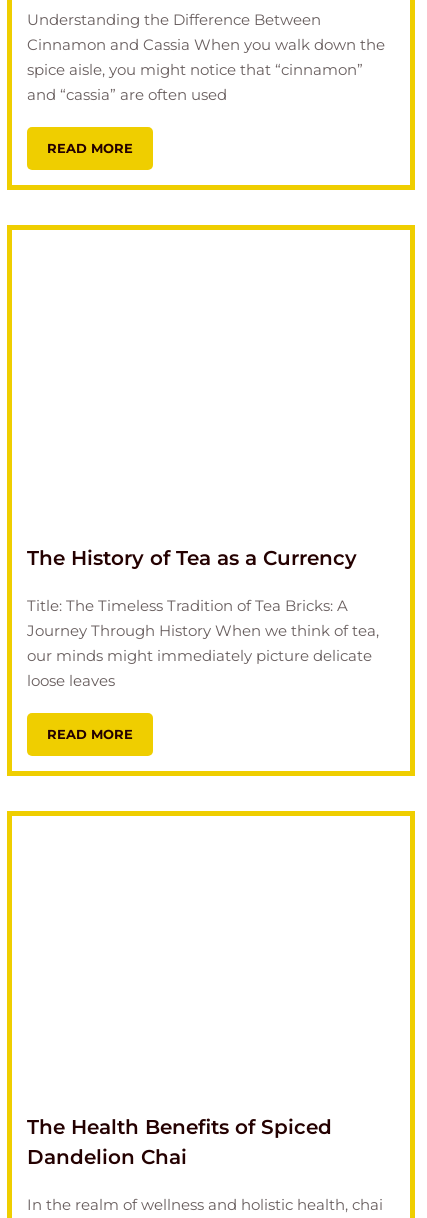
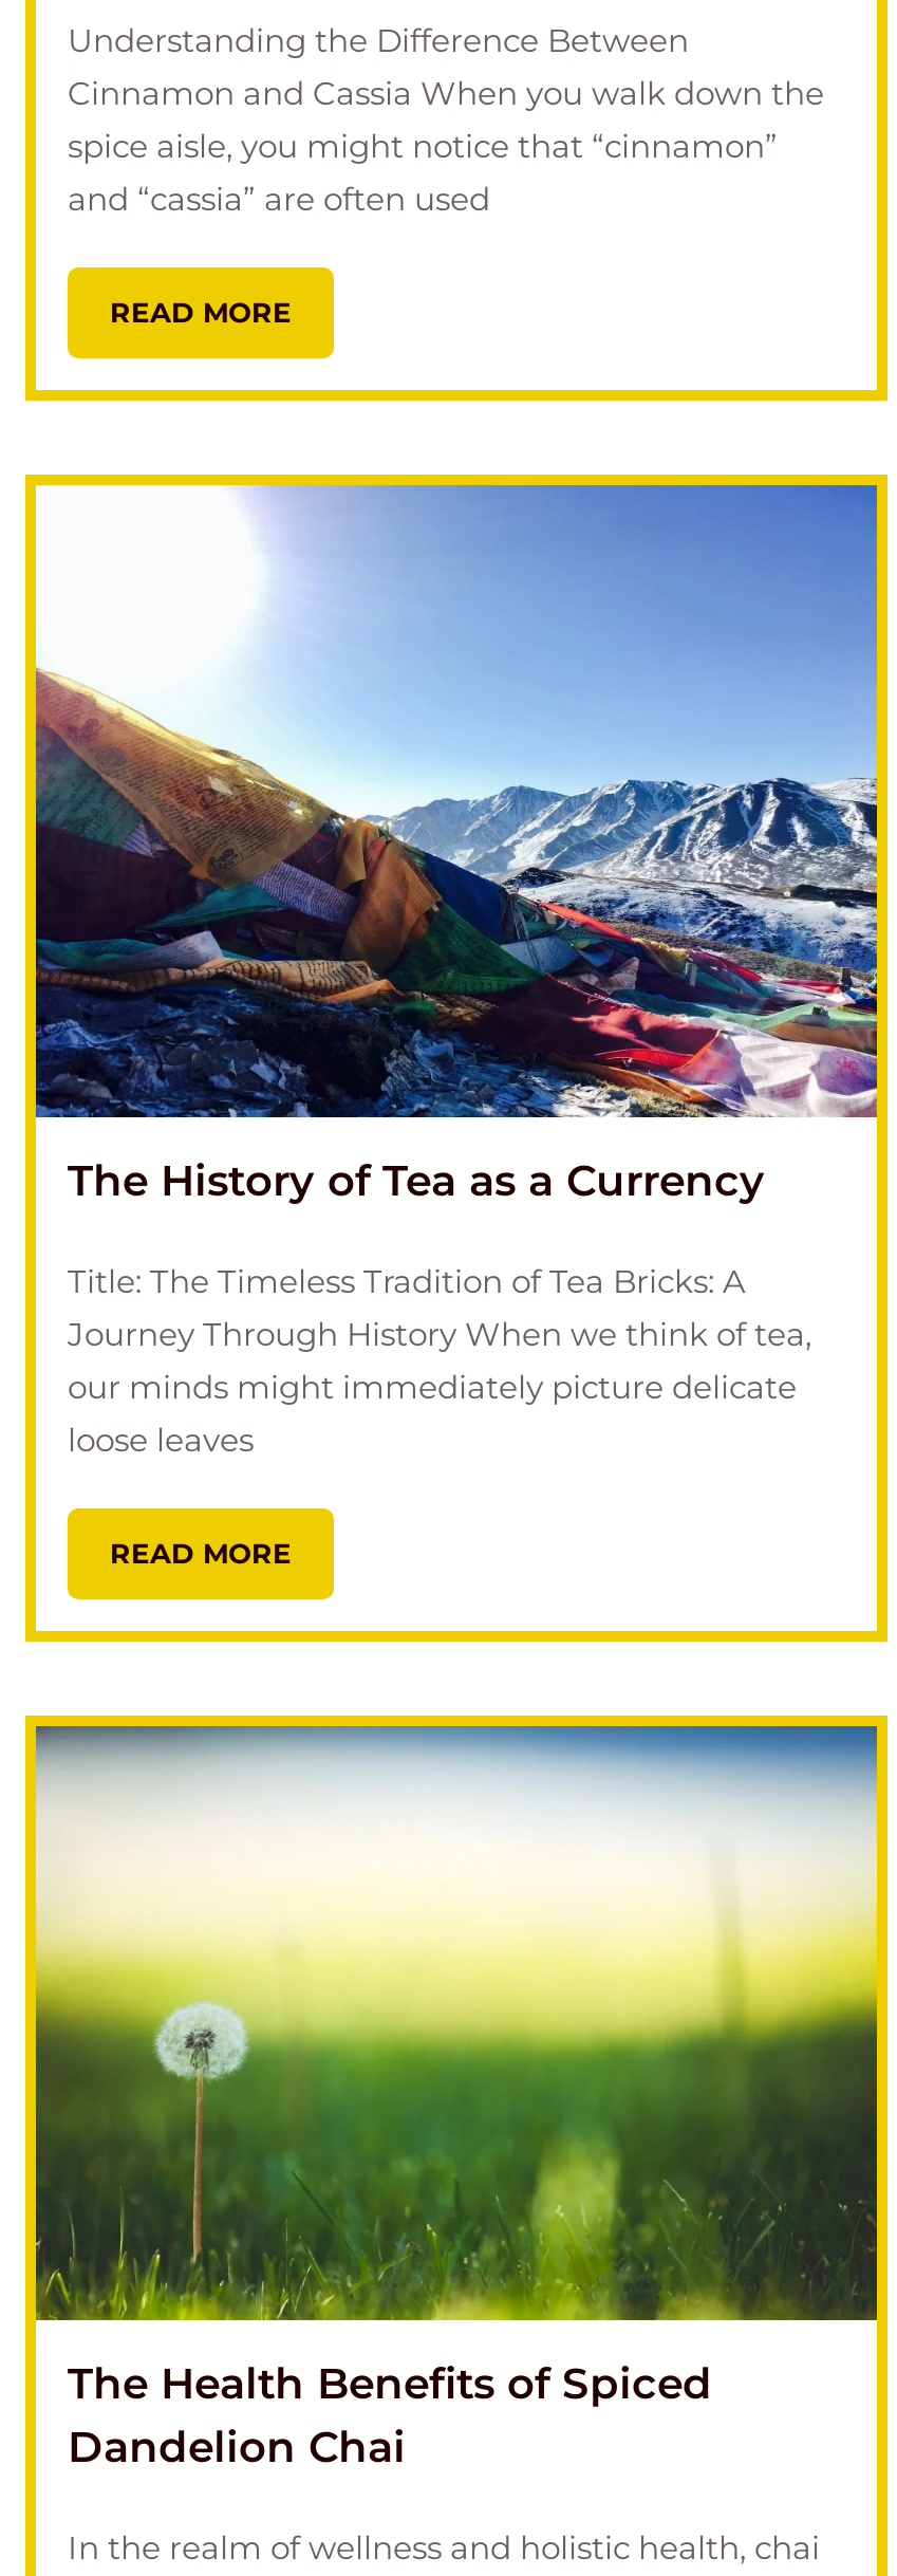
+ [image]

+ [image]
